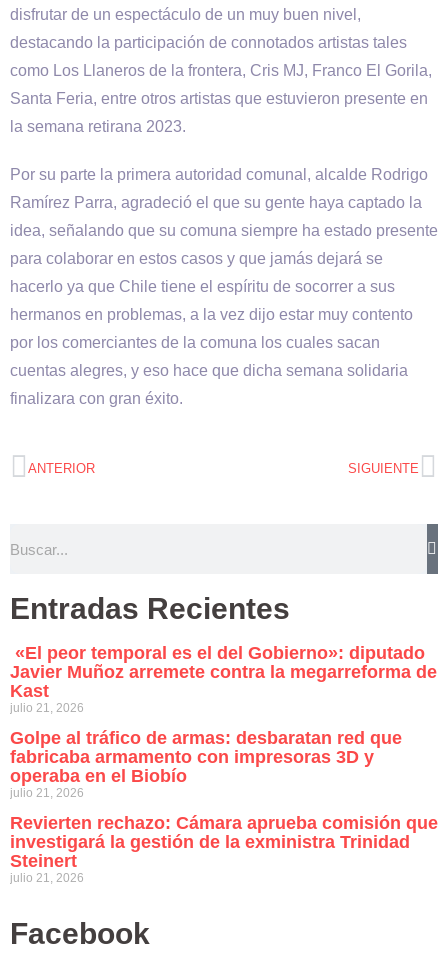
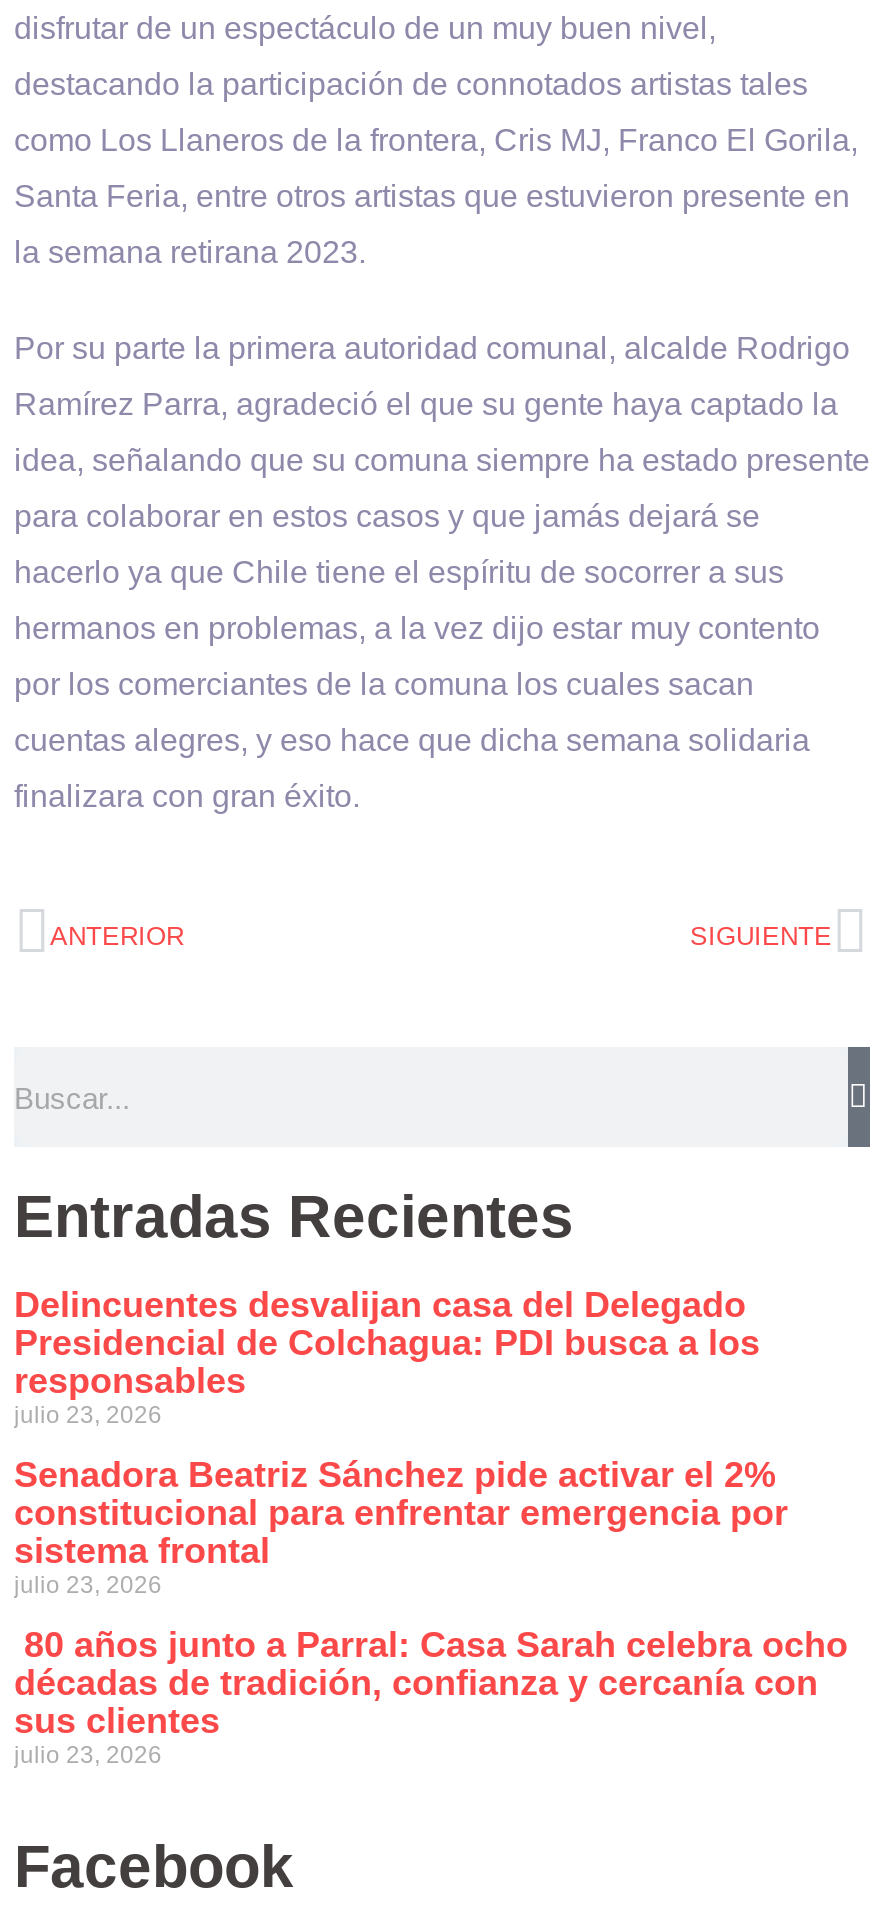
- «El peor temporal es el del Gobierno»: diputado
- Javier Muñoz arremete contra la megarreforma de
- Kast
- julio 21, 2026
+ Delincuentes desvalijan casa del Delegado
+ Presidencial de Colchagua: PDI busca a los
+ responsables
+ julio 23, 2026

- Golpe al tráfico de armas: desbaratan red que
- fabricaba armamento con impresoras 3D y
- operaba en el Biobío
- julio 21, 2026
+ Senadora Beatriz Sánchez pide activar el 2%
+ constitucional para enfrentar emergencia por
+ sistema frontal
+ julio 23, 2026

- Revierten rechazo: Cámara aprueba comisión que
- investigará la gestión de la exministra Trinidad
- Steinert
- julio 21, 2026
+ 80 años junto a Parral: Casa Sarah celebra ocho
+ décadas de tradición, confianza y cercanía con
+ sus clientes
+ julio 23, 2026
